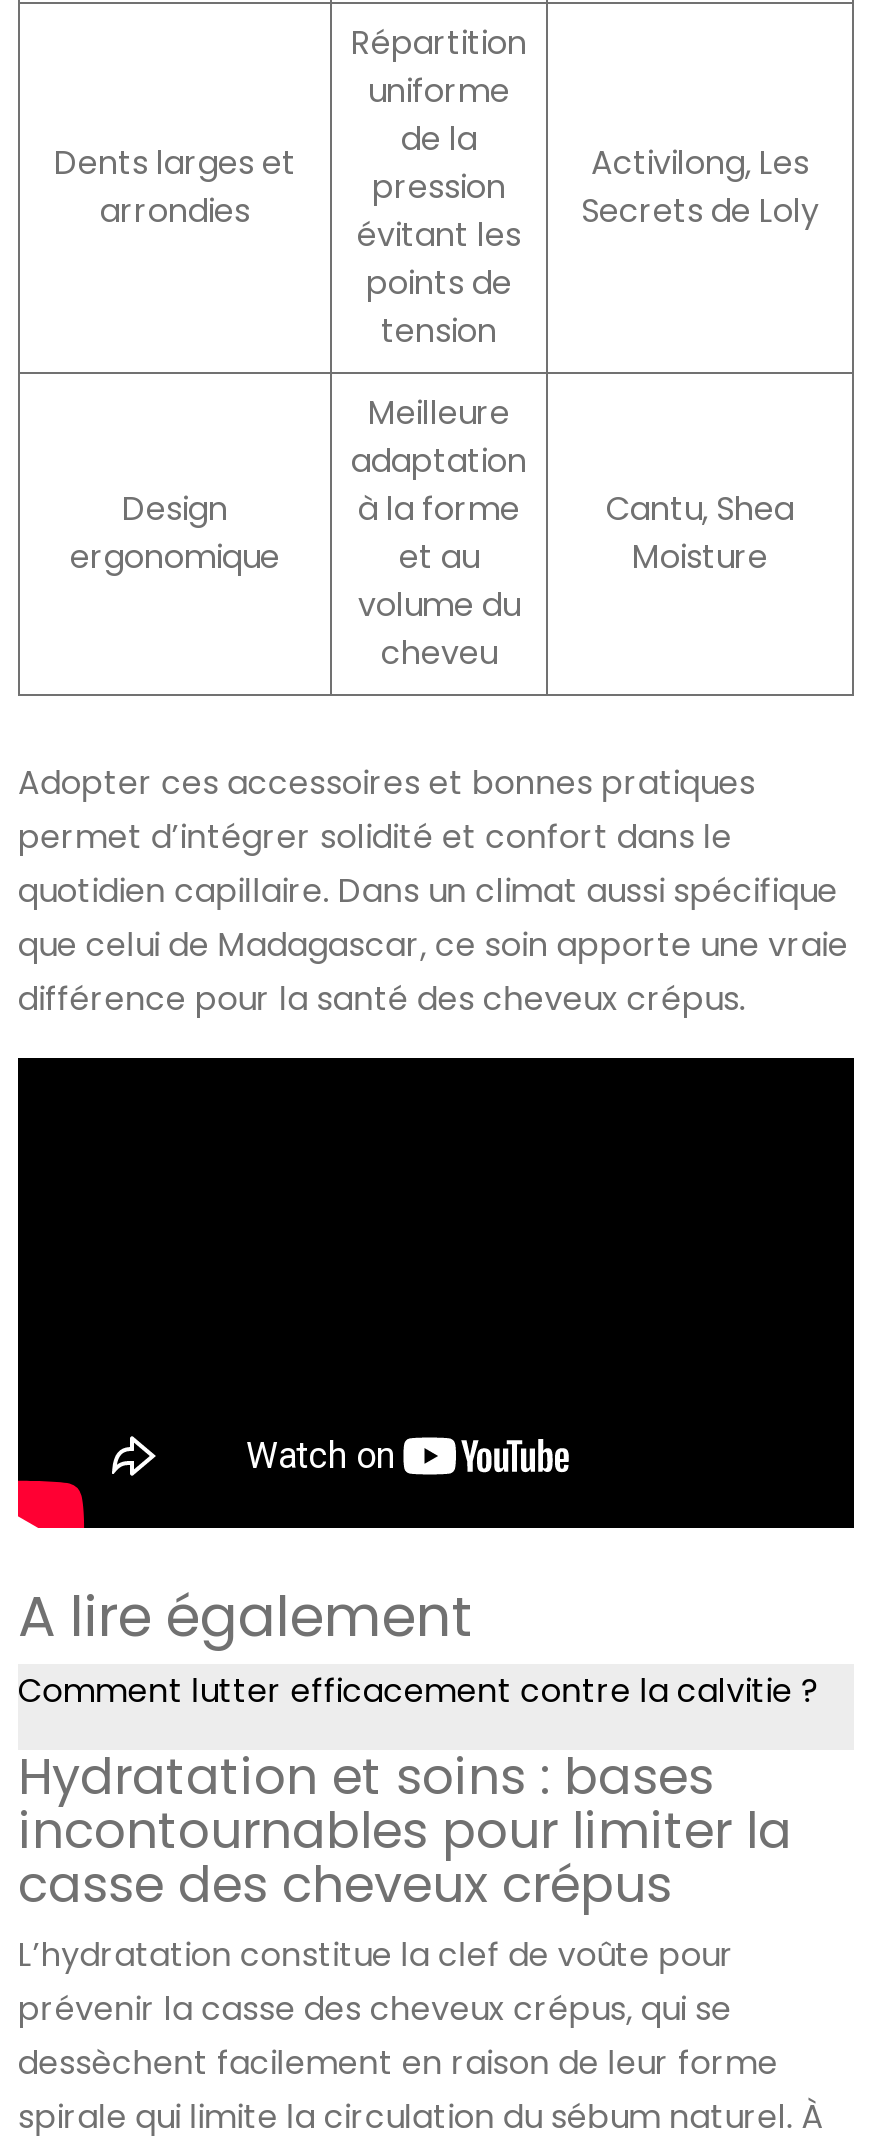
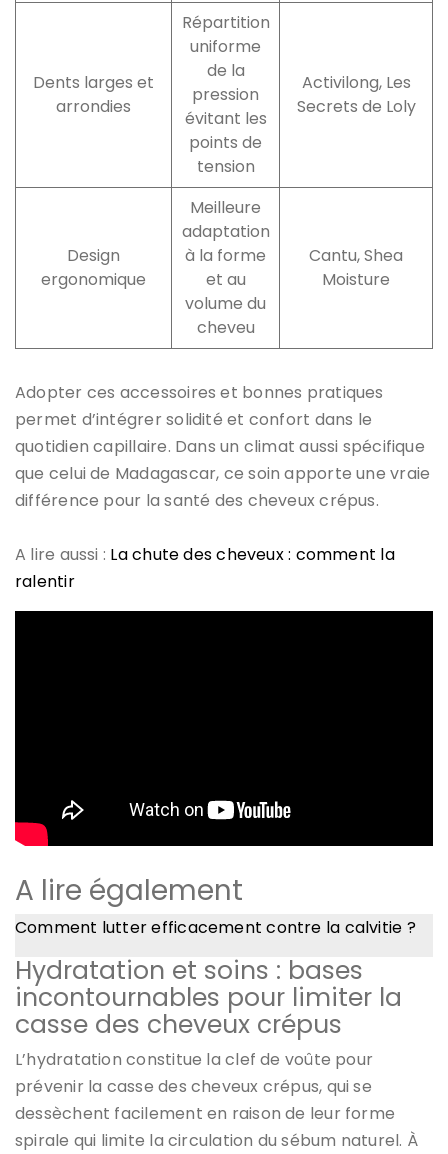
+ A lire aussi : La chute des cheveux : comment la
+ ralentir
